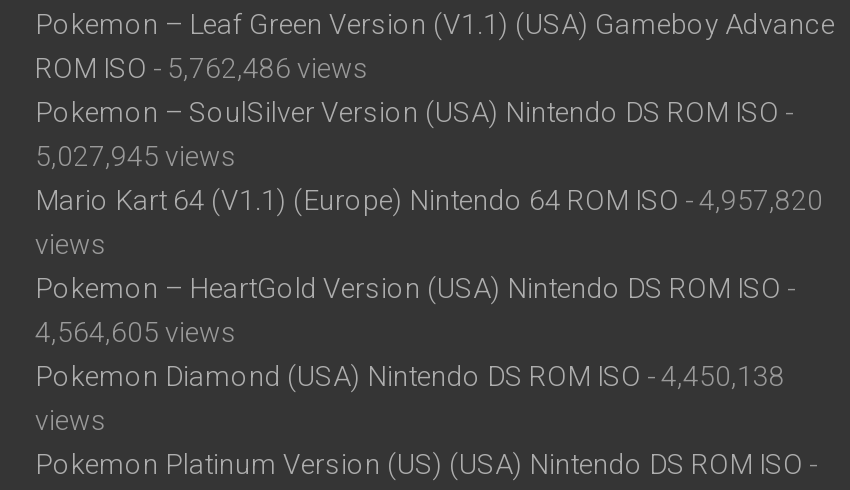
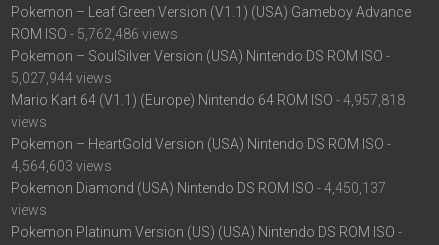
- 5,027,945 views
+ 5,027,944 views

- Mario Kart 64 (V1.1) (Europe) Nintendo 64 ROM ISO - 4,957,820
+ Mario Kart 64 (V1.1) (Europe) Nintendo 64 ROM ISO - 4,957,818

- 4,564,605 views
+ 4,564,603 views

- Pokemon Diamond (USA) Nintendo DS ROM ISO - 4,450,138
+ Pokemon Diamond (USA) Nintendo DS ROM ISO - 4,450,137
